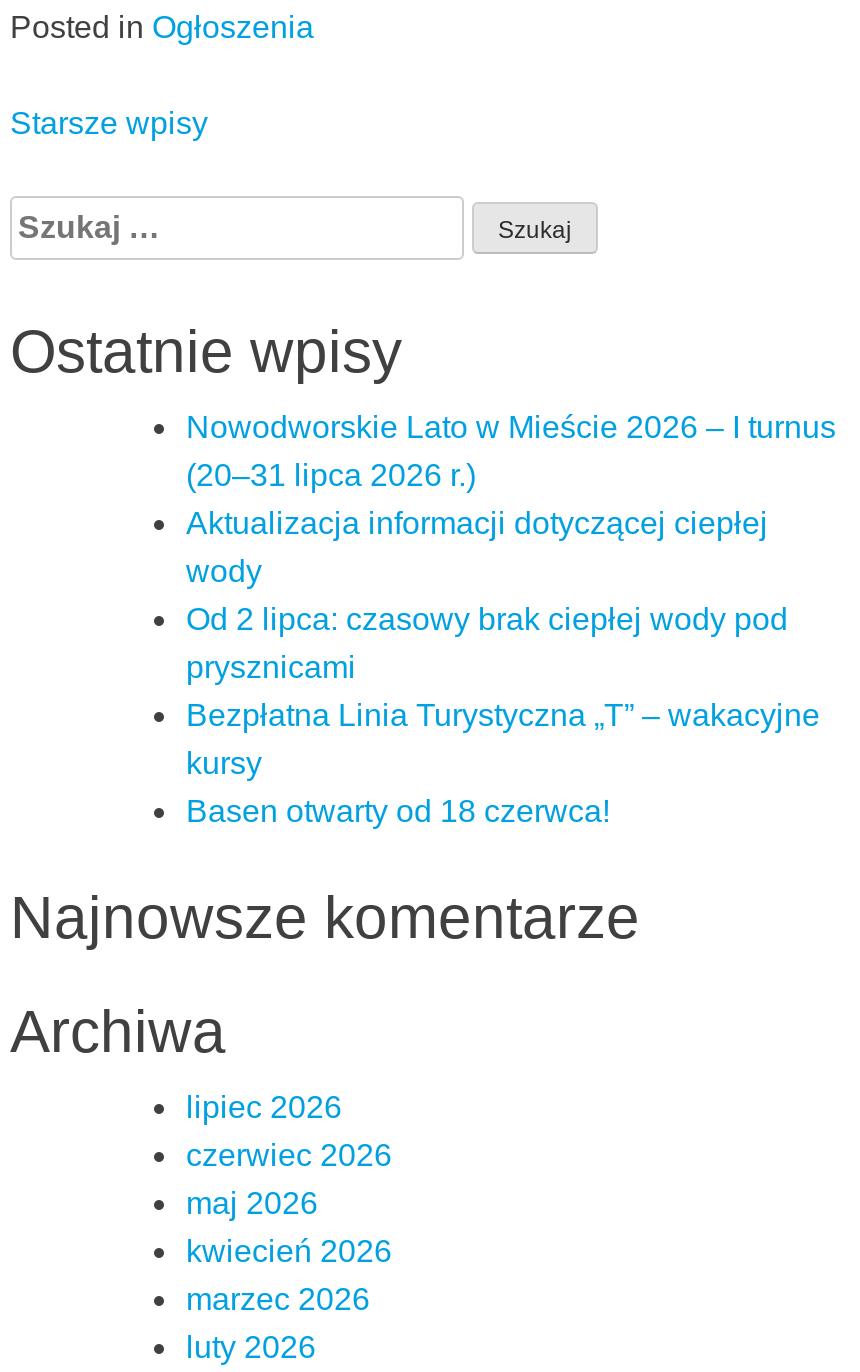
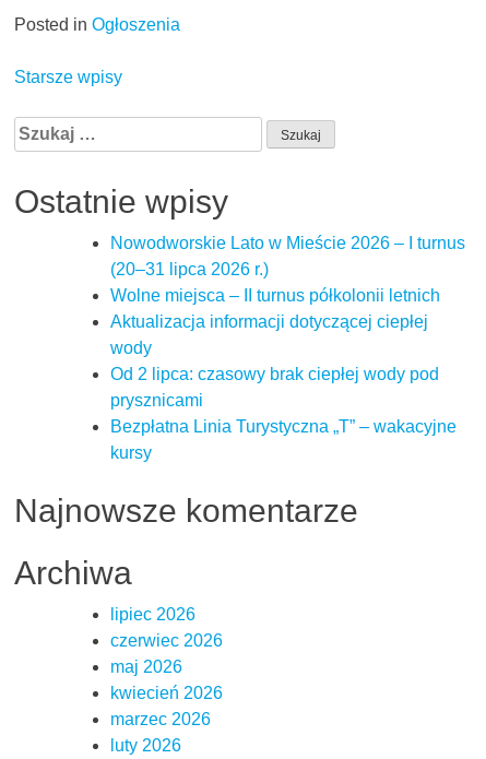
+ Wolne miejsca – II turnus półkolonii letnich

moved down: Aktualizacja informacji dotyczącej ciepłej | wody | Od 2 lipca: czasowy brak ciepłej wody pod | prysznicami | Bezpłatna Linia Turystyczna „T” – wakacyjne | kursy

- Basen otwarty od 18 czerwca!
